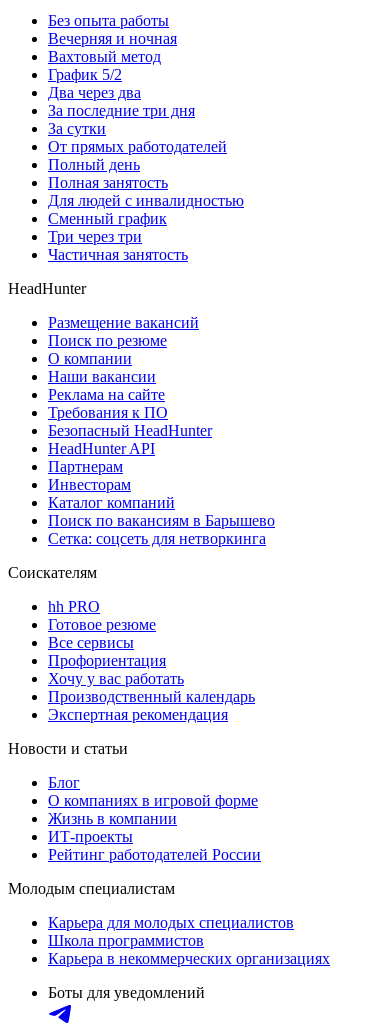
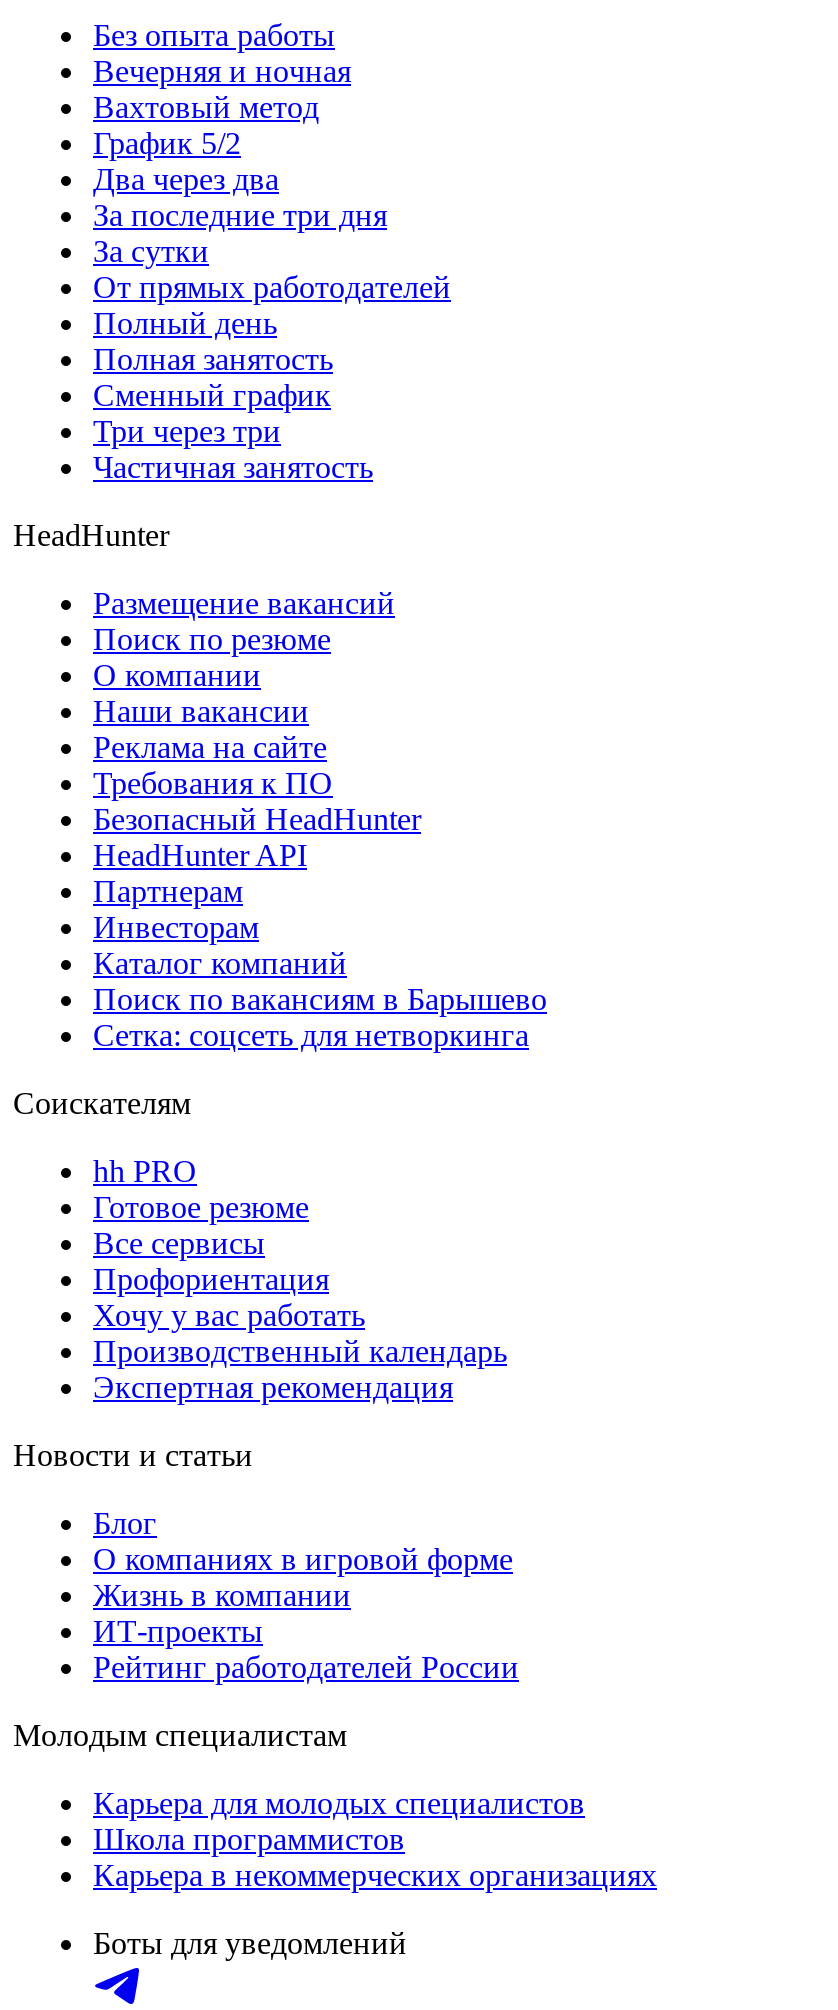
- Для людей с инвалидностью
